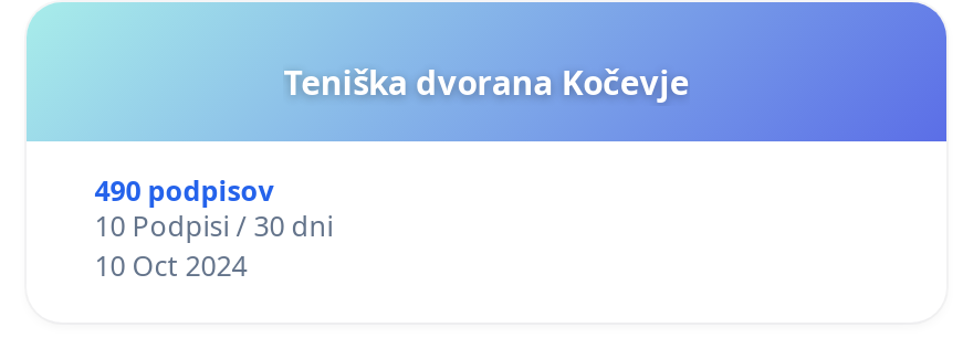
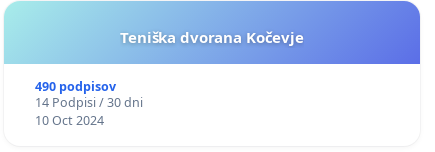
- 10 Podpisi / 30 dni
+ 14 Podpisi / 30 dni
